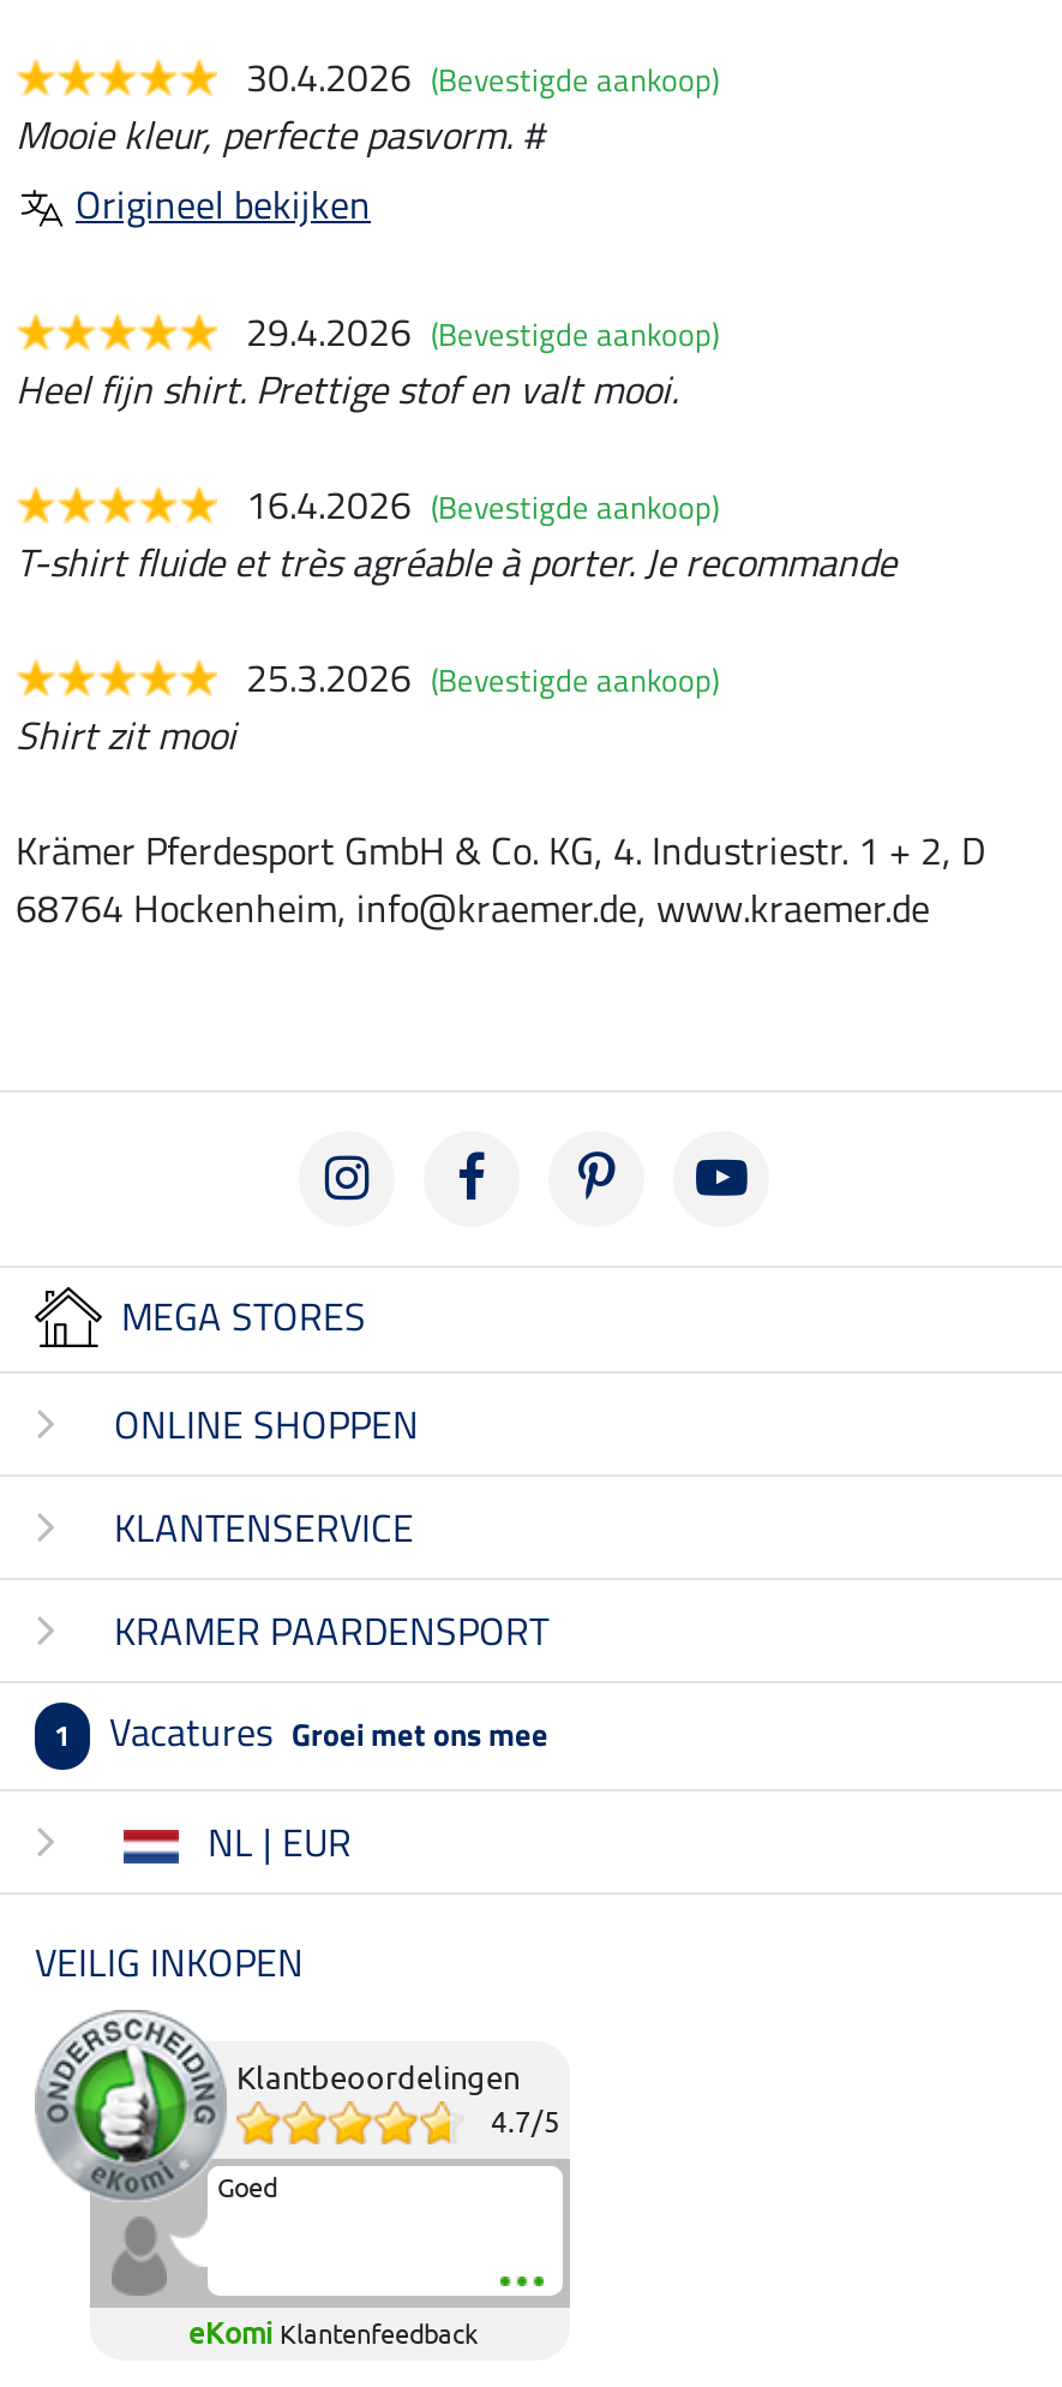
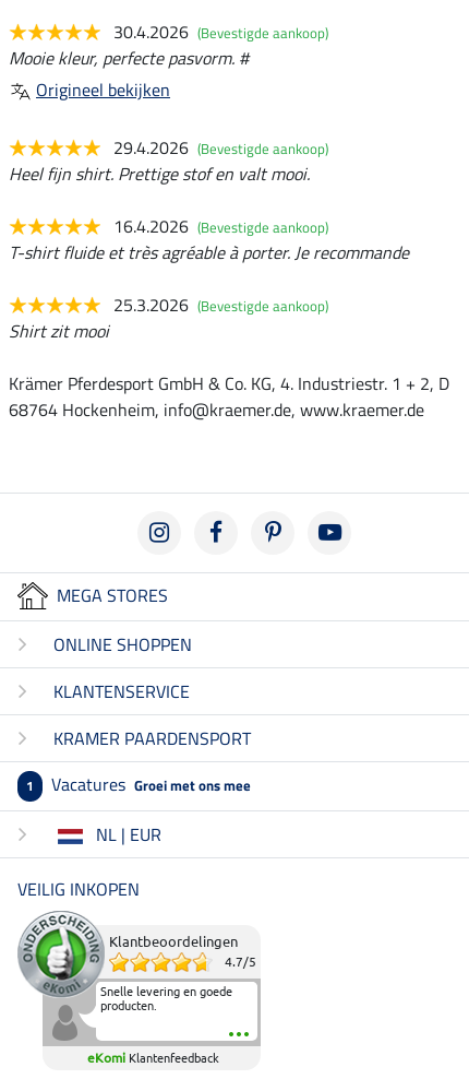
- Goed
+ Snelle levering en goede
+ producten.
